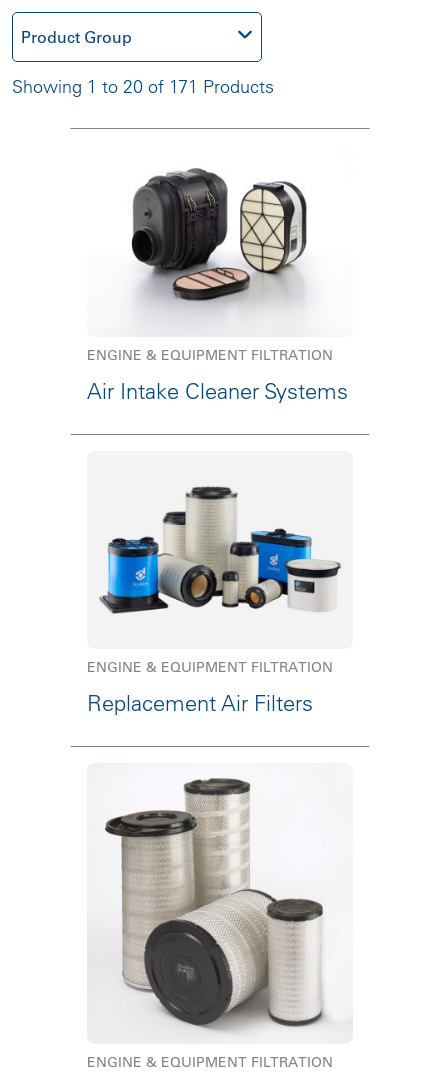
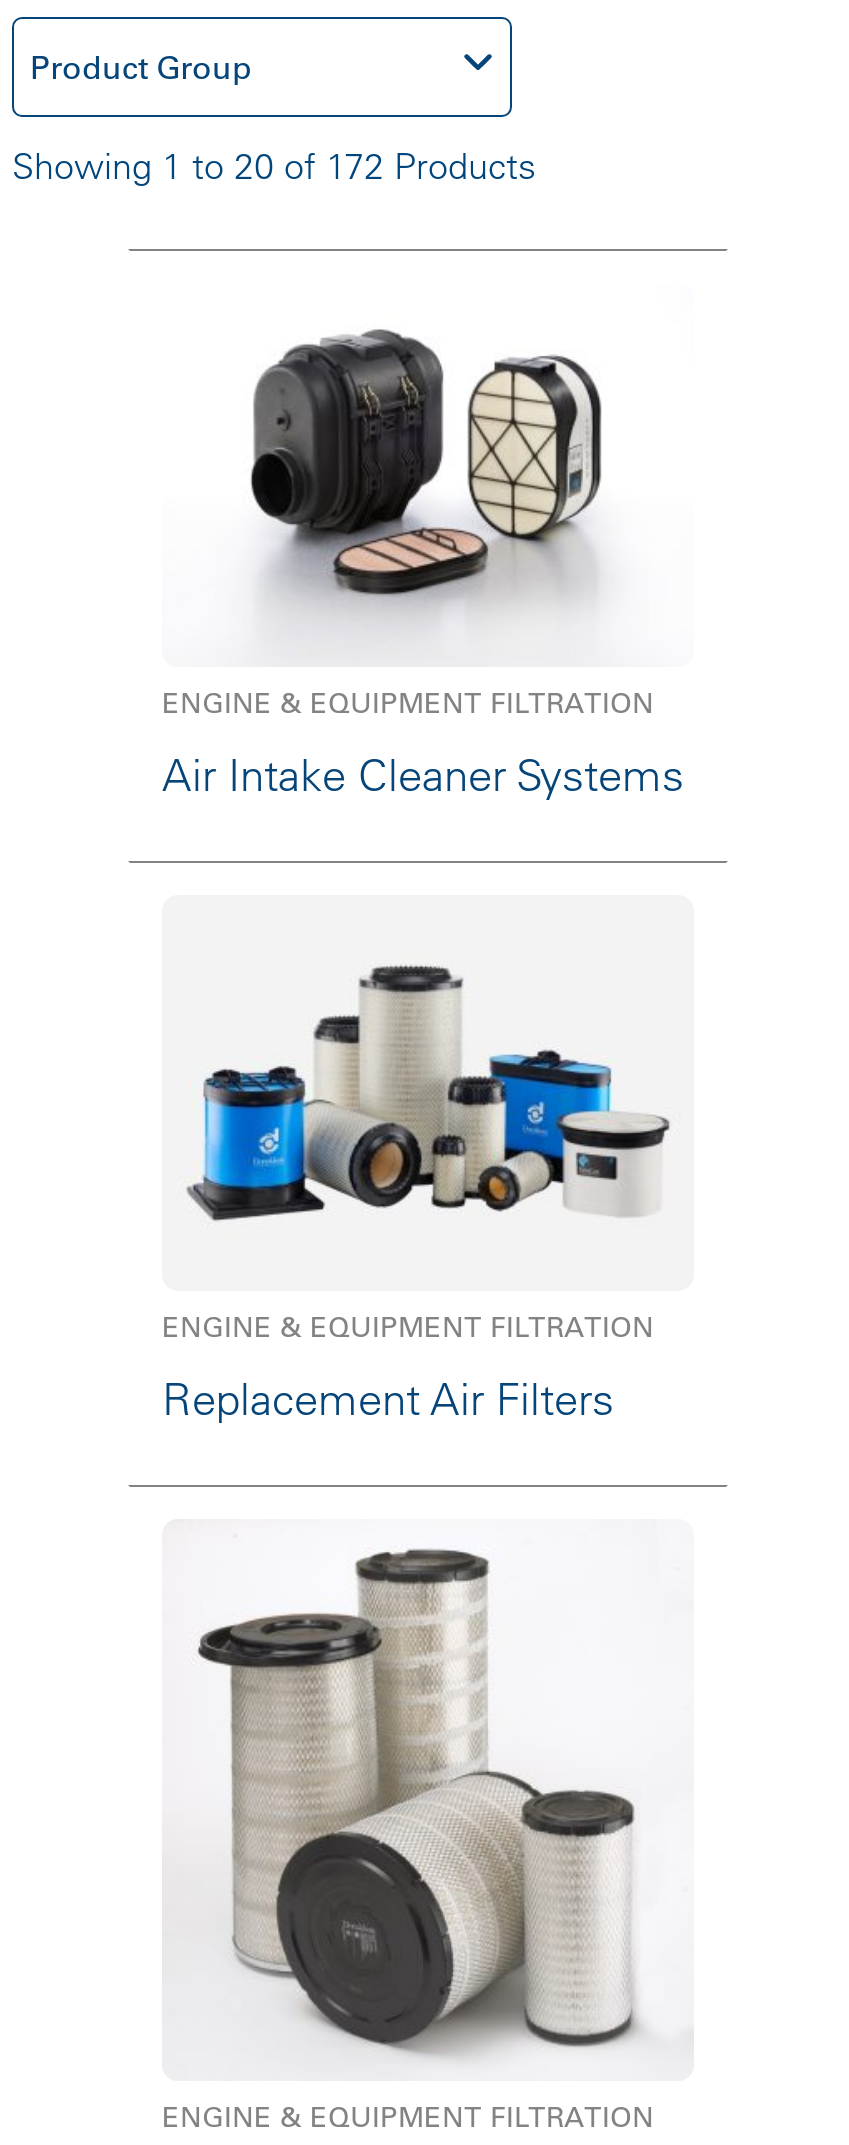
- Showing 1 to 20 of 171 Products
+ Showing 1 to 20 of 172 Products
